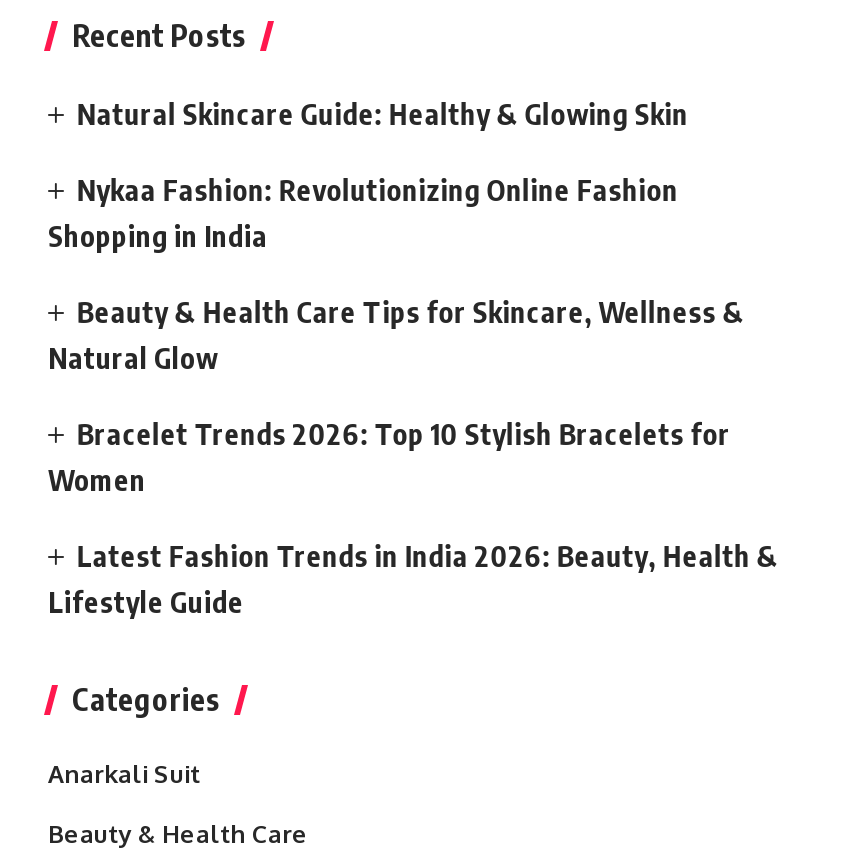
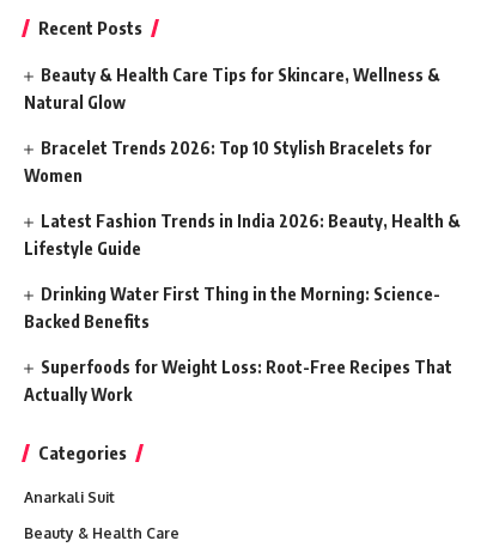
- Natural Skincare Guide: Healthy & Glowing Skin
- Nykaa Fashion: Revolutionizing Online Fashion
- Shopping in India

moved up: Beauty & Health Care Tips for Skincare, Wellness & | Natural Glow | Bracelet Trends 2026: Top 10 Stylish Bracelets for | Women | Latest Fashion Trends in India 2026: Beauty, Health & | Lifestyle Guide

+ Drinking Water First Thing in the Morning: Science-
+ Backed Benefits
+ Superfoods for Weight Loss: Root-Free Recipes That
+ Actually Work
